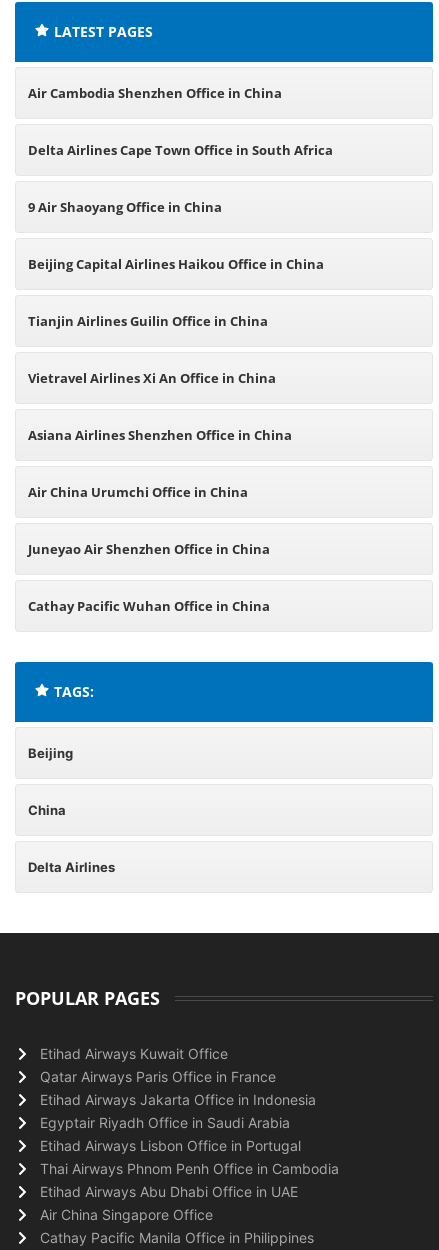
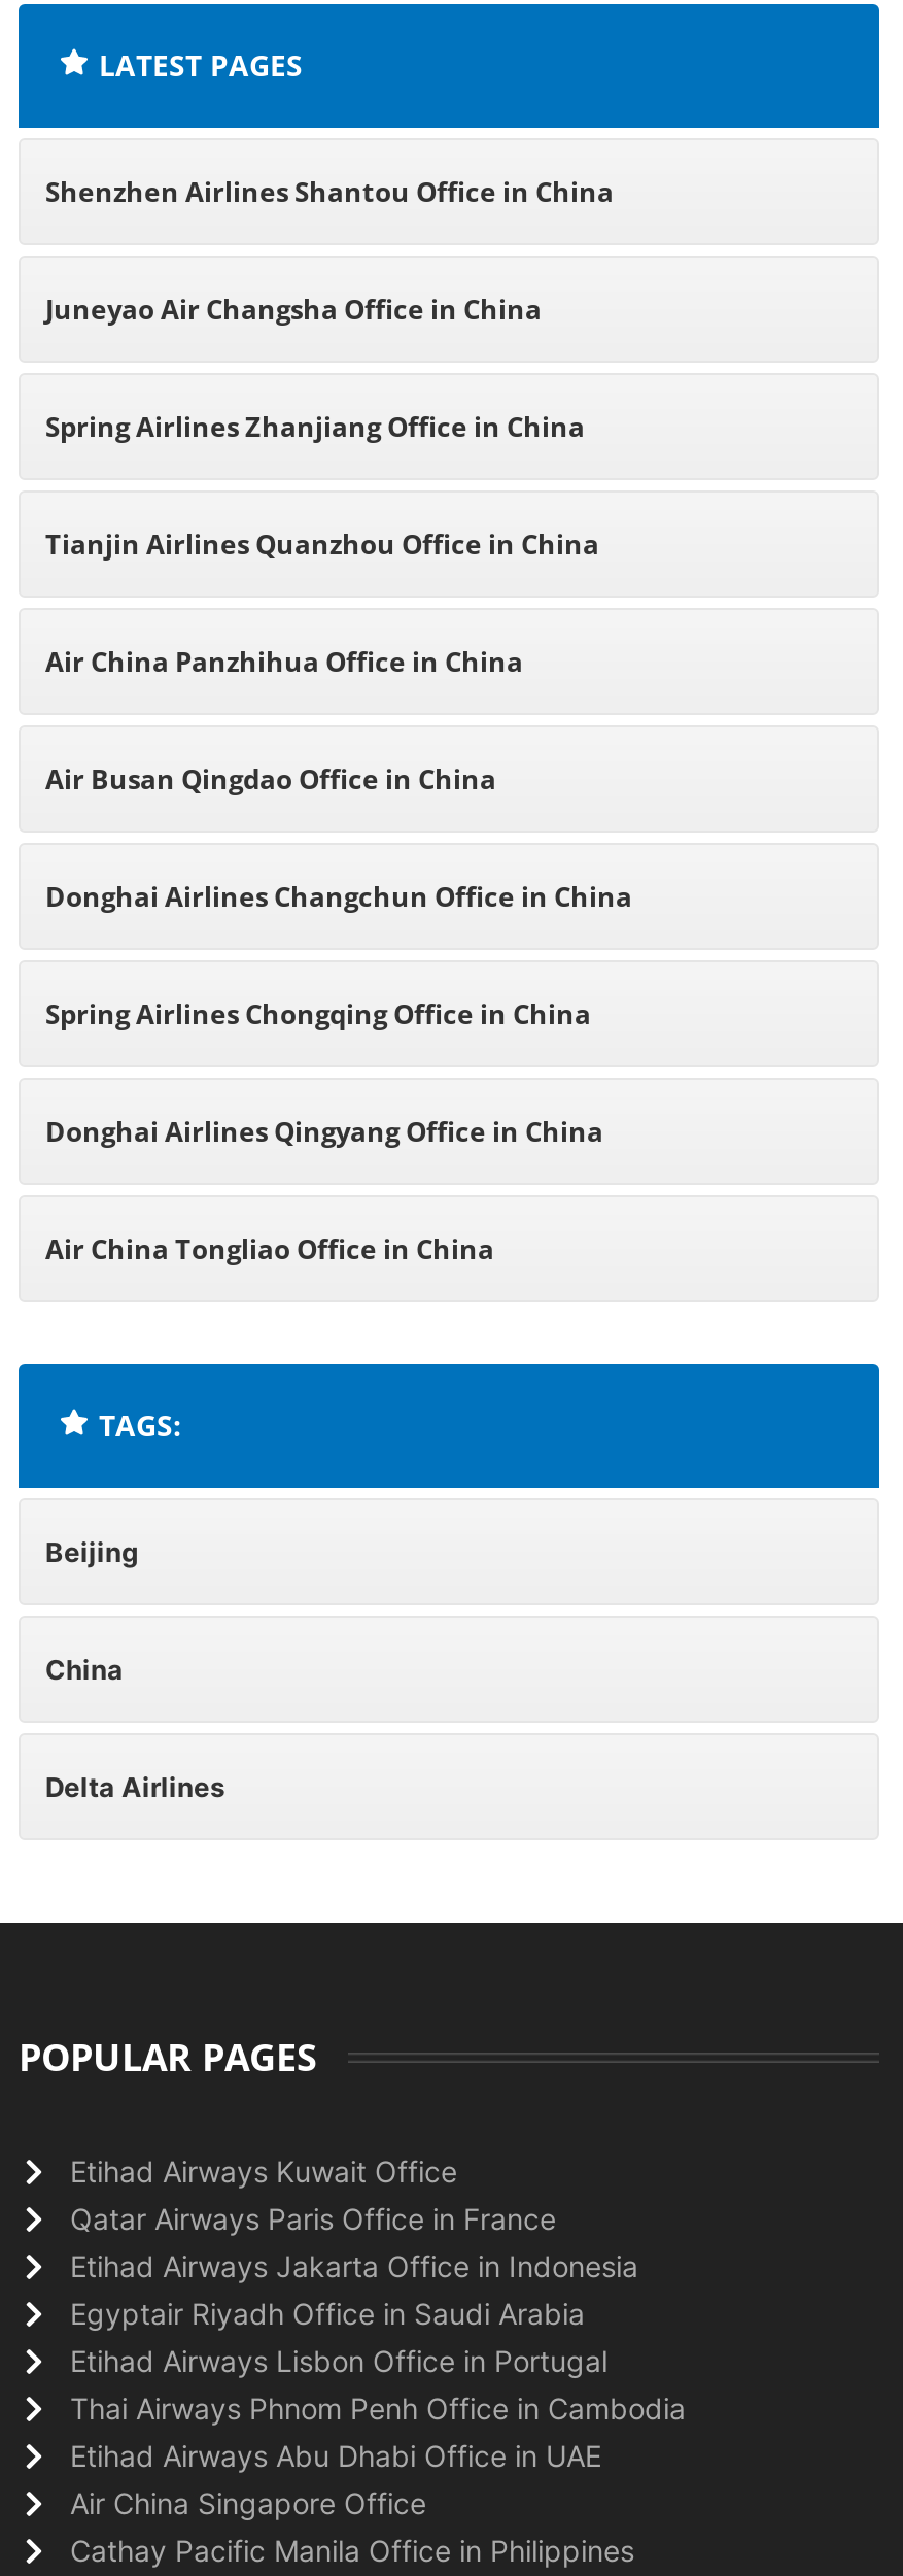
- Air Cambodia Shenzhen Office in China
+ Shenzhen Airlines Shantou Office in China

- Delta Airlines Cape Town Office in South Africa
+ Juneyao Air Changsha Office in China

- 9 Air Shaoyang Office in China
+ Spring Airlines Zhanjiang Office in China

- Beijing Capital Airlines Haikou Office in China
+ Tianjin Airlines Quanzhou Office in China

- Tianjin Airlines Guilin Office in China
+ Air China Panzhihua Office in China

- Vietravel Airlines Xi An Office in China
+ Air Busan Qingdao Office in China

- Asiana Airlines Shenzhen Office in China
+ Donghai Airlines Changchun Office in China

- Air China Urumchi Office in China
+ Spring Airlines Chongqing Office in China

- Juneyao Air Shenzhen Office in China
+ Donghai Airlines Qingyang Office in China

- Cathay Pacific Wuhan Office in China
+ Air China Tongliao Office in China
